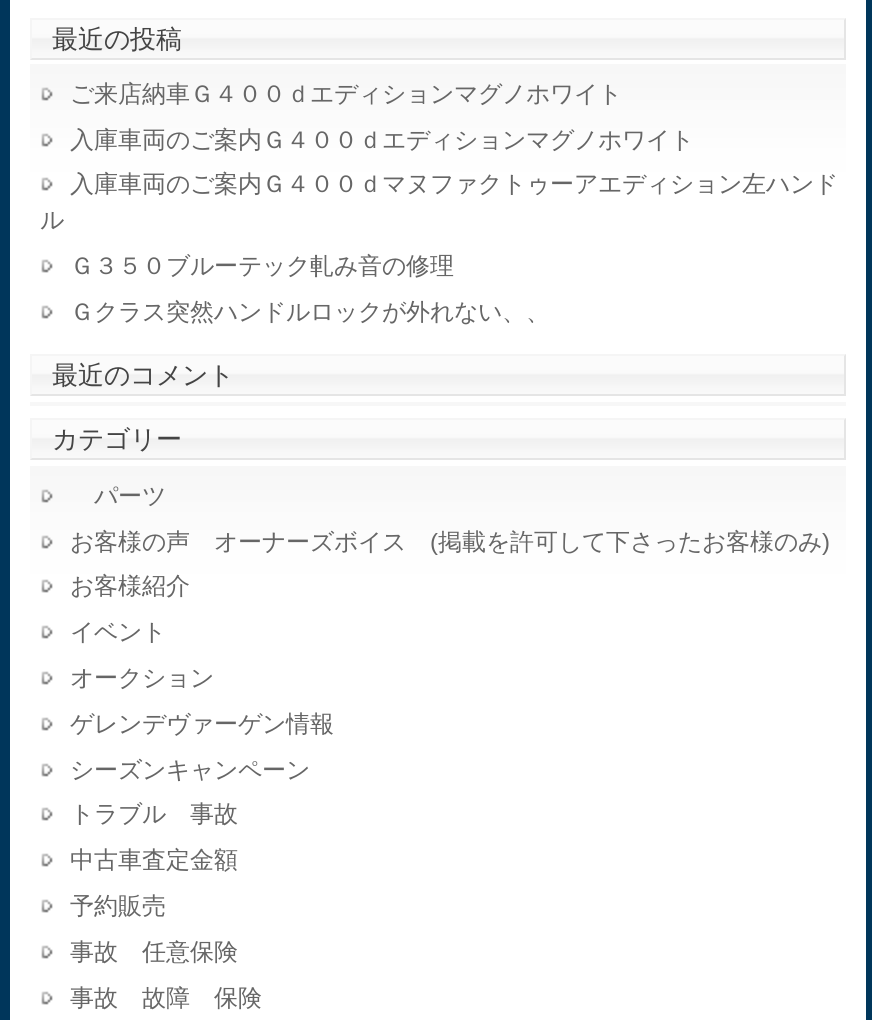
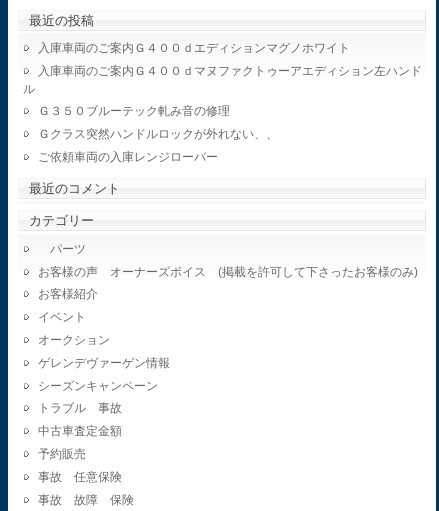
- ご来店納車Ｇ４００ｄエディションマグノホワイト

moved up: 入庫車両のご案内Ｇ４００ｄエディションマグノホワイト | 入庫車両のご案内Ｇ４００ｄマヌファクトゥーアエディション左ハンド | ル | Ｇ３５０ブルーテック軋み音の修理 | Ｇクラス突然ハンドルロックが外れない、、

+ ご依頼車両の入庫レンジローバー
